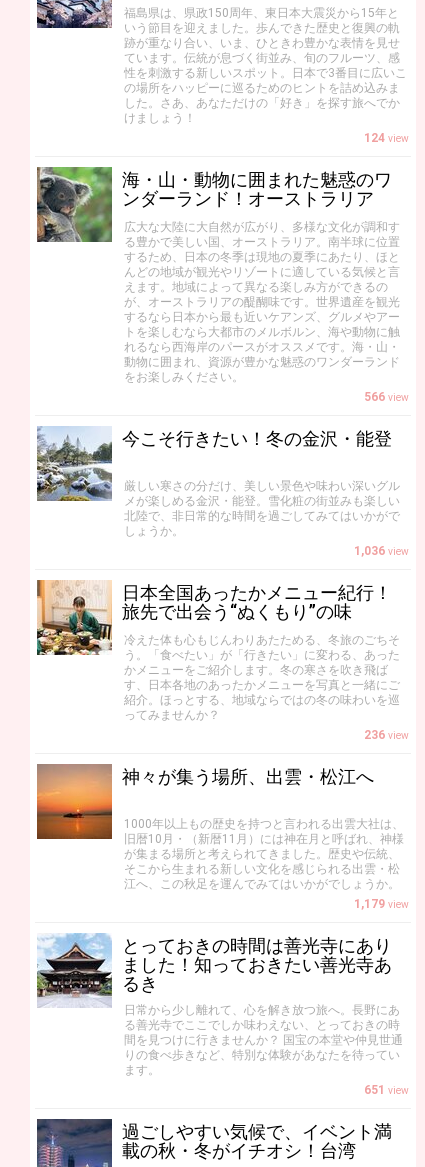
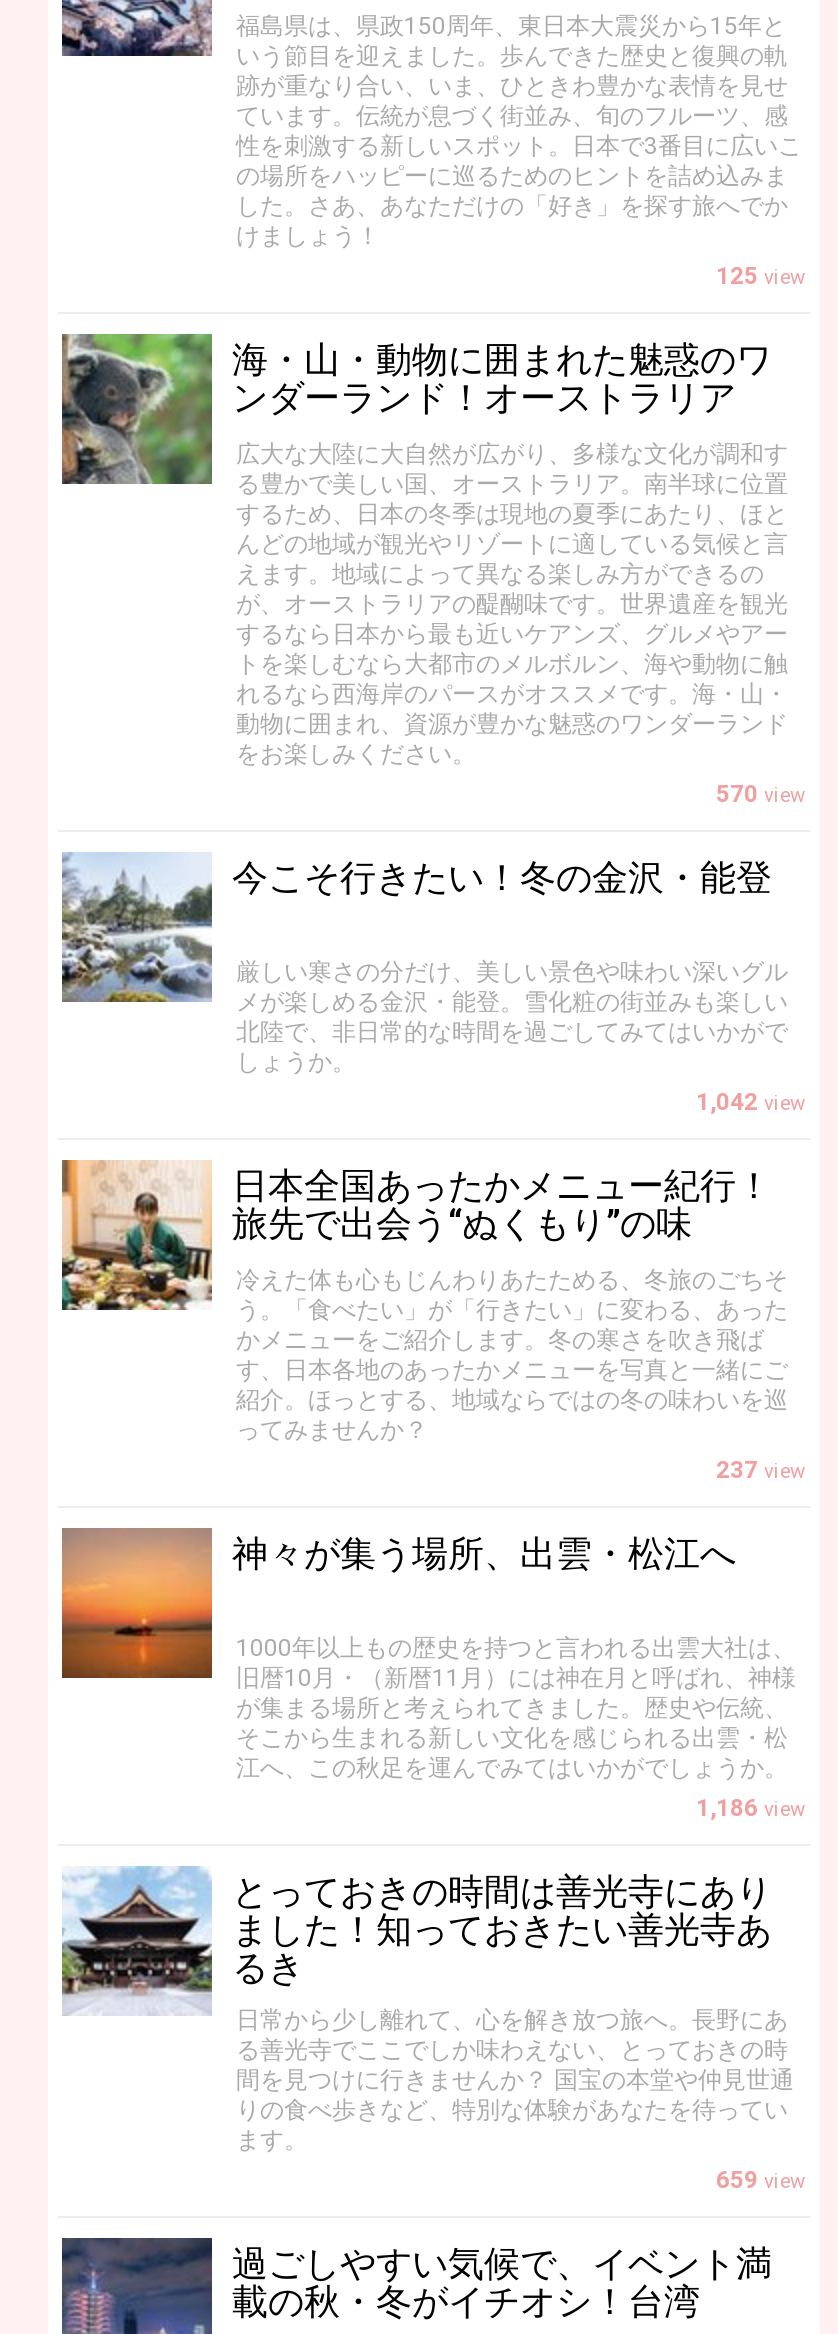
- 124 view
+ 125 view

- 566 view
+ 570 view

- 1,036 view
+ 1,042 view

- 236 view
+ 237 view

- 1,179 view
+ 1,186 view

- 651 view
+ 659 view
